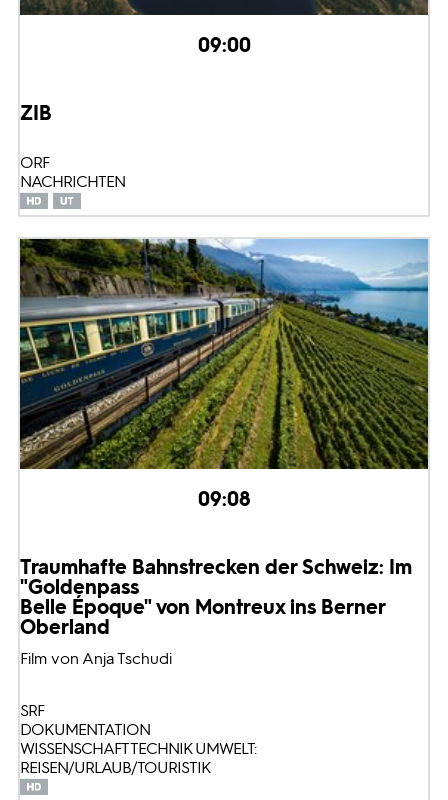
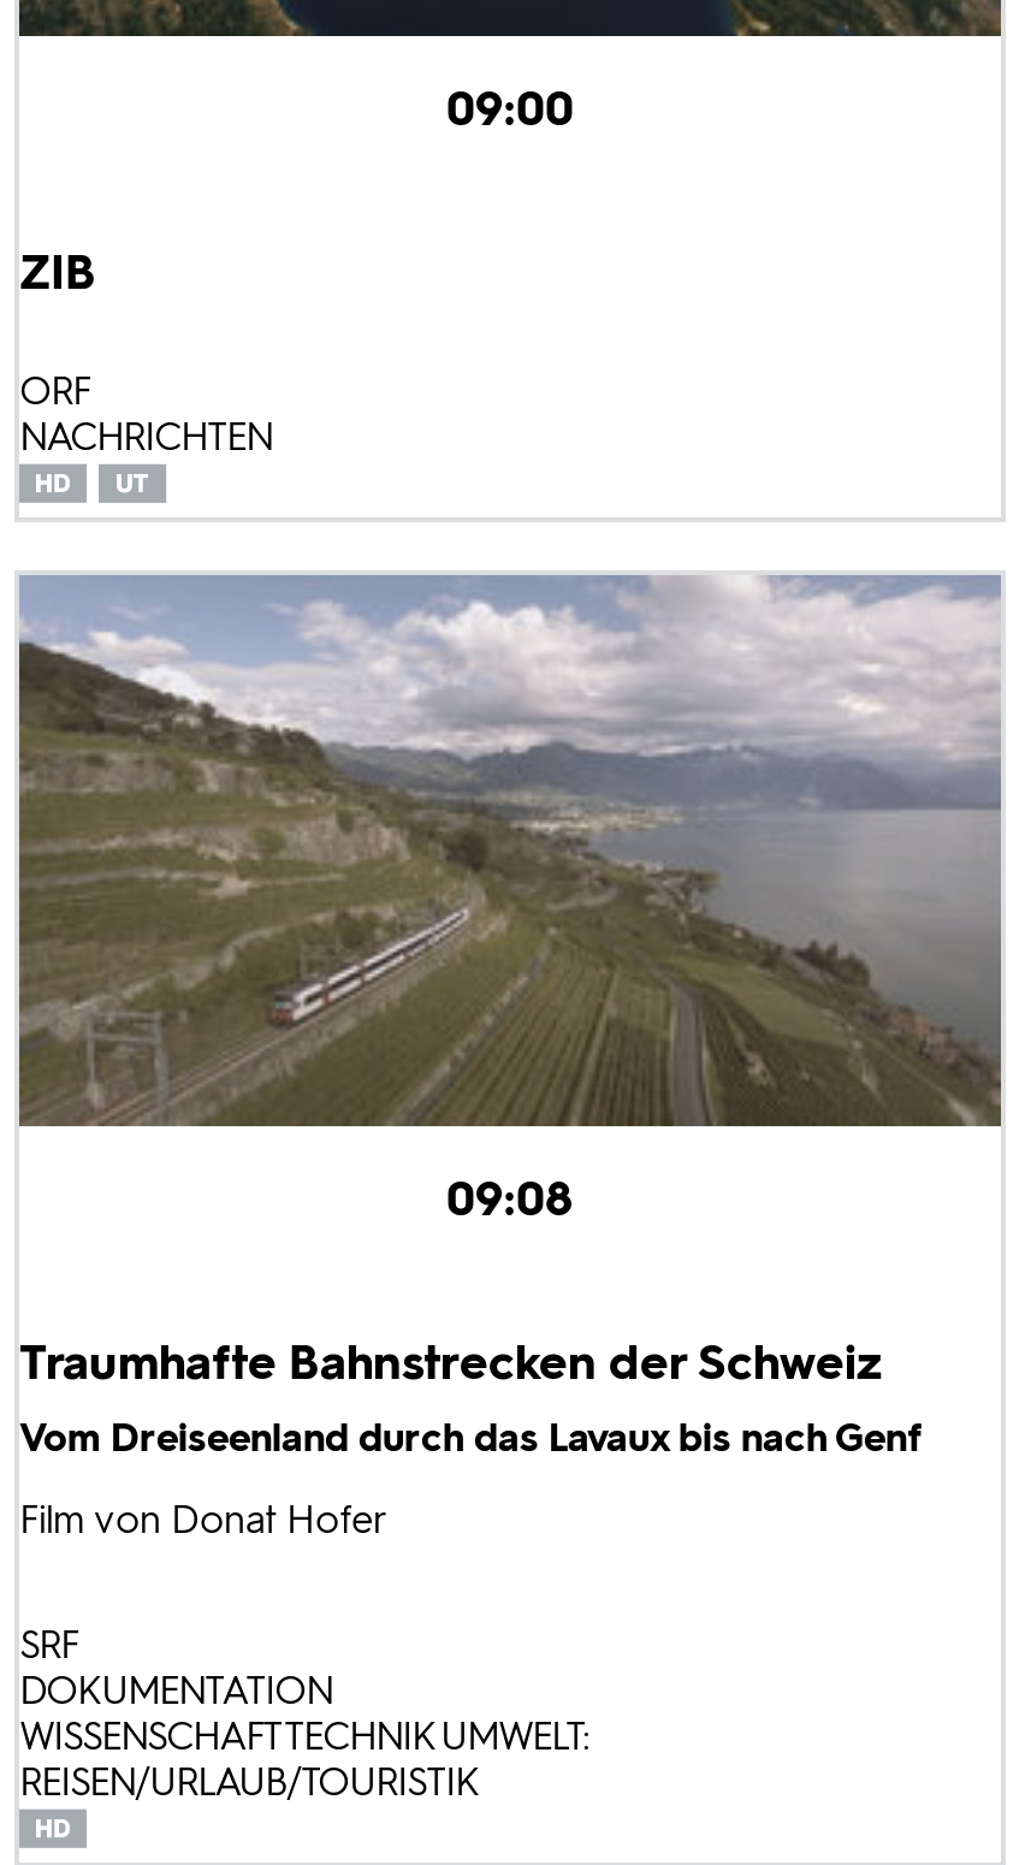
- [image]
+ [image]

- Traumhafte Bahnstrecken der Schweiz: Im
- "Goldenpass
- Belle Époque" von Montreux ins Berner
- Oberland
- Film von Anja Tschudi
+ Traumhafte Bahnstrecken der Schweiz
+ Vom Dreiseenland durch das Lavaux bis nach Genf
+ Film von Donat Hofer
